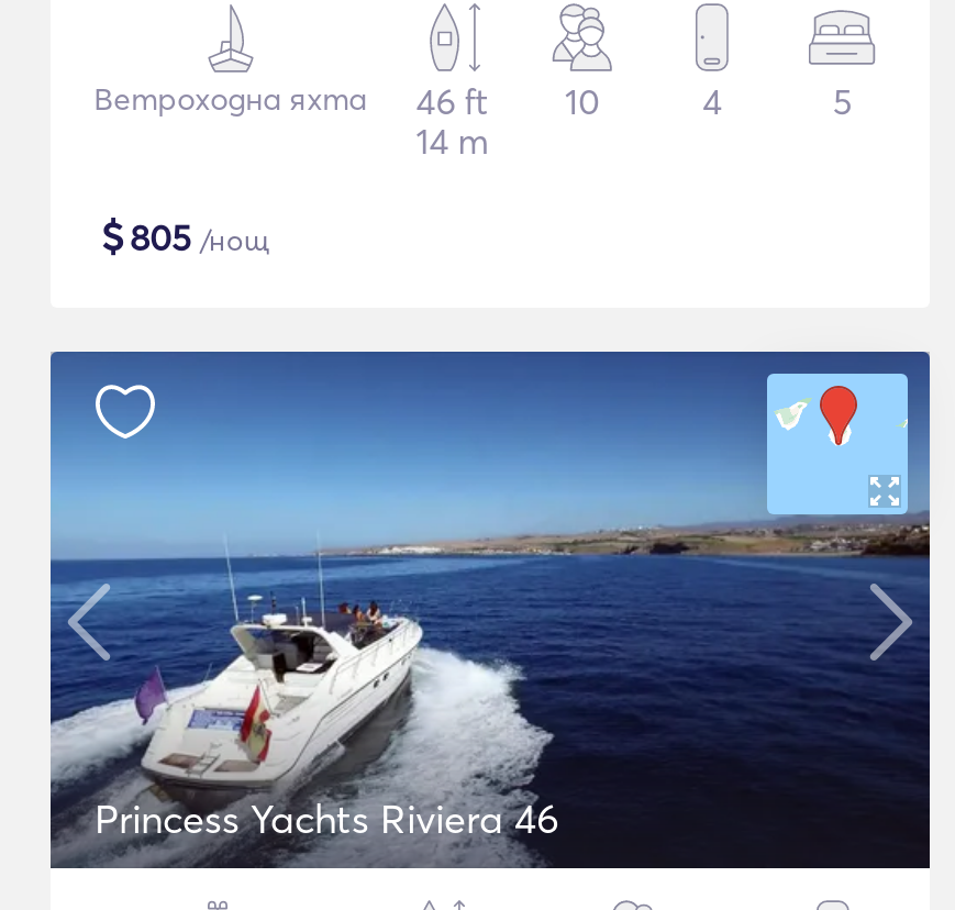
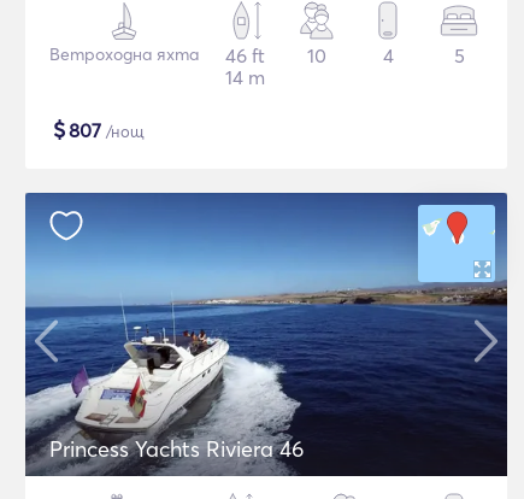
- $805 /нощ
+ $807 /нощ
